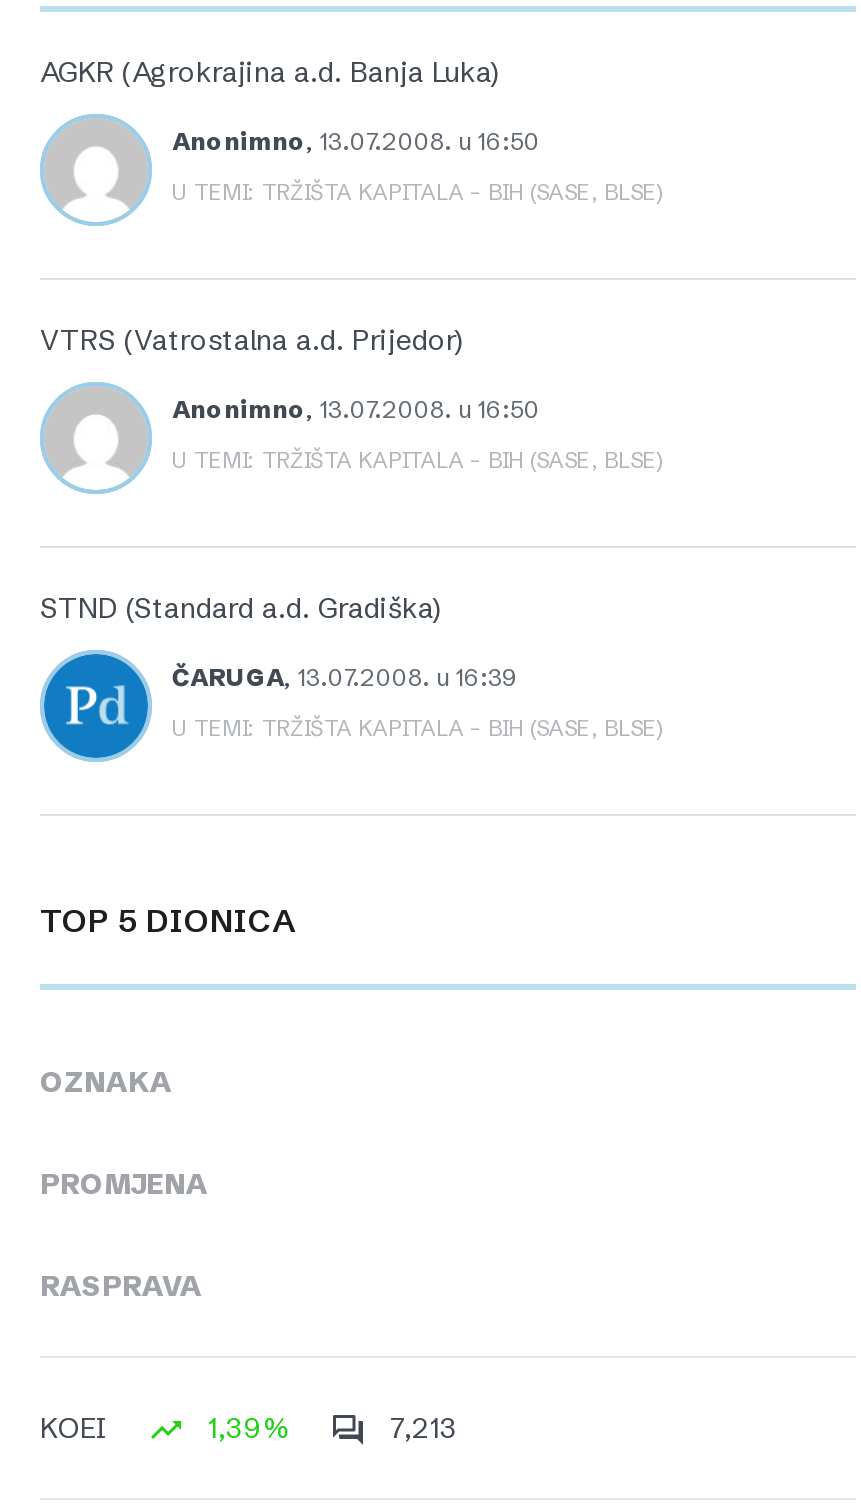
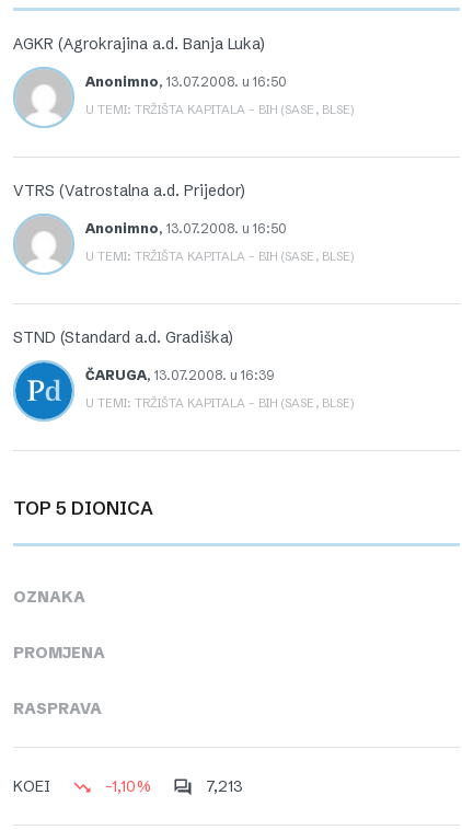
- 1,39%
+ -1,10%
